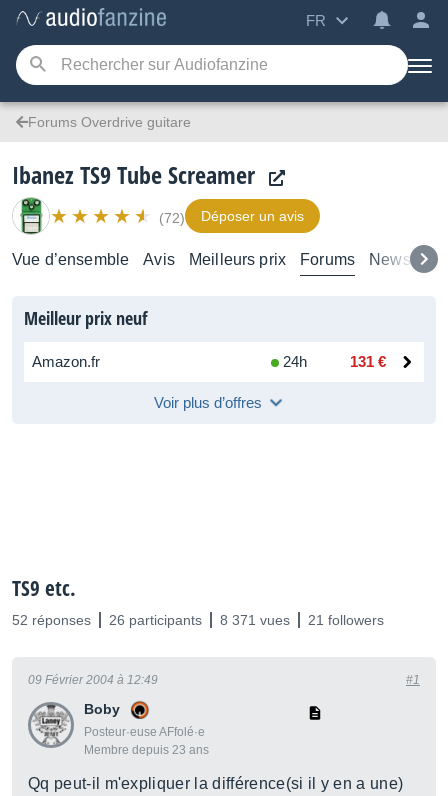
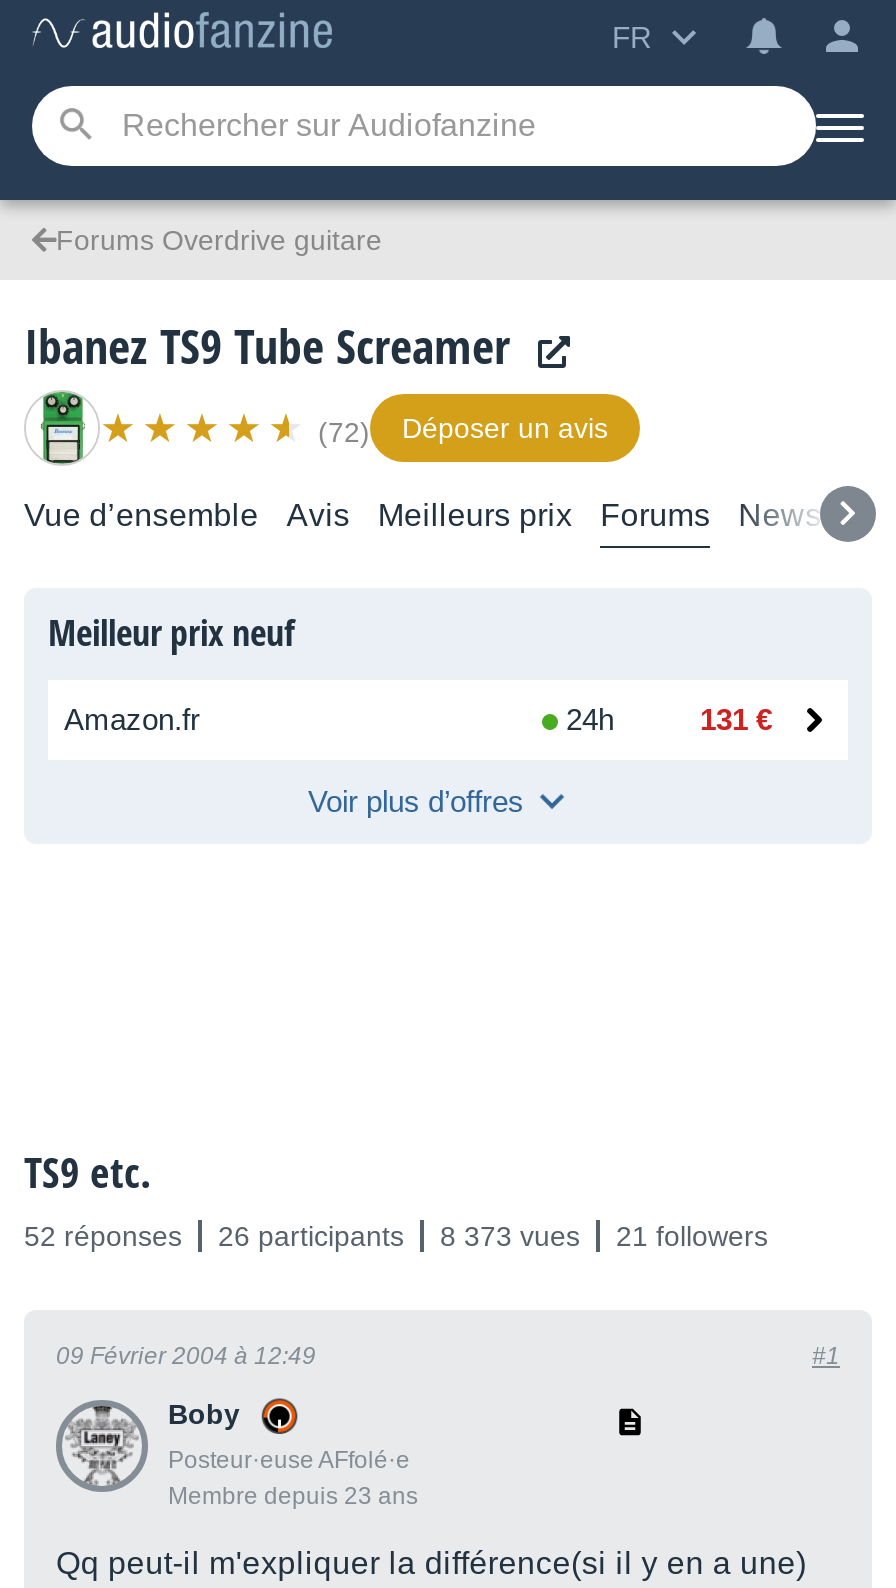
- 52 réponses 26 participants 8 371 vues 21 followers
+ 52 réponses 26 participants 8 373 vues 21 followers
